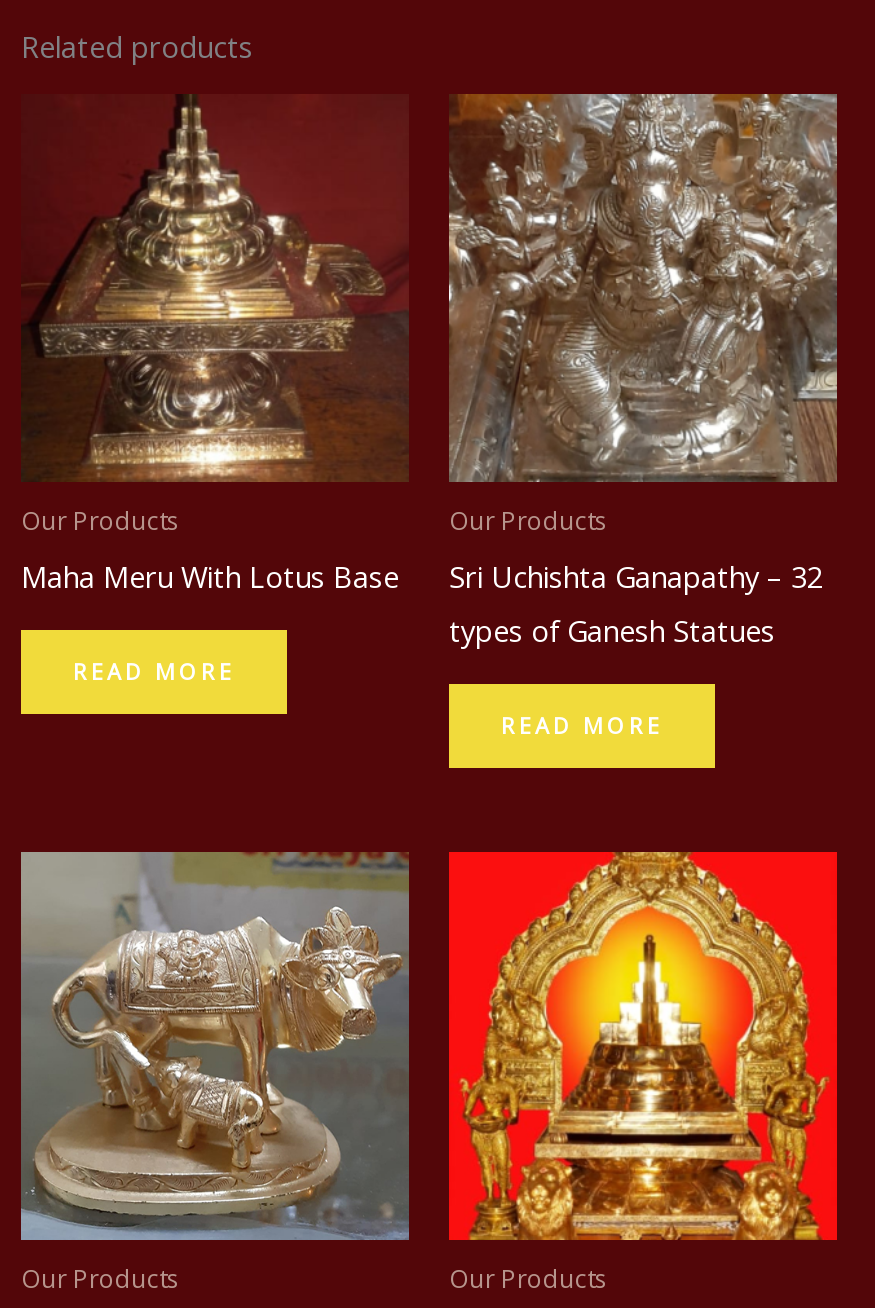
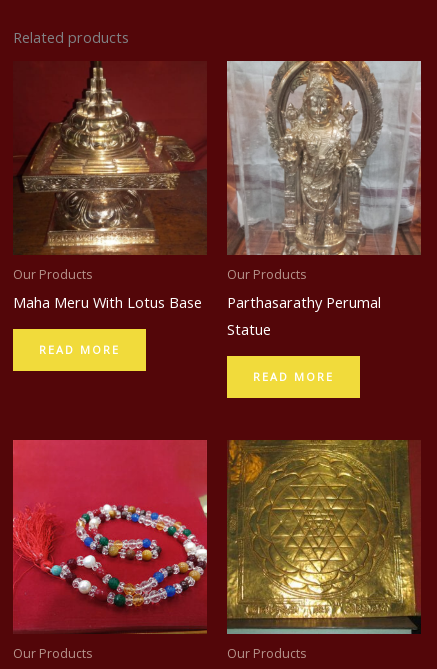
- [image]
- Sri Uchishta Ganapathy – 32
- types of Ganesh Statues
+ [image]
+ Parthasarathy Perumal
+ Statue

- [image]
+ [image]

- [image]
+ [image]
